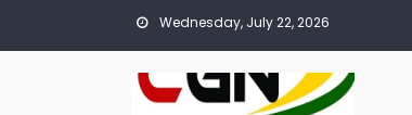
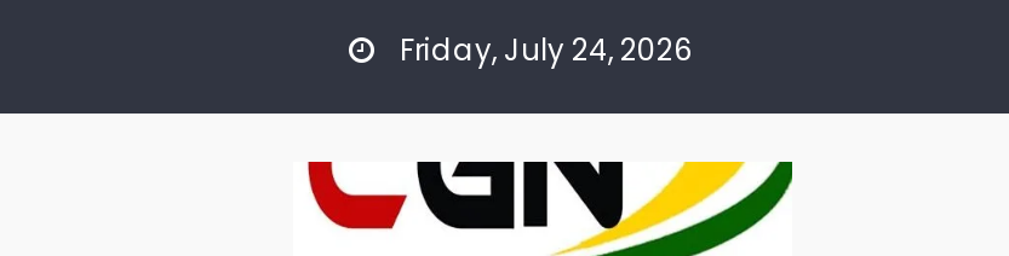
- Wednesday, July 22, 2026
+ Friday, July 24, 2026
